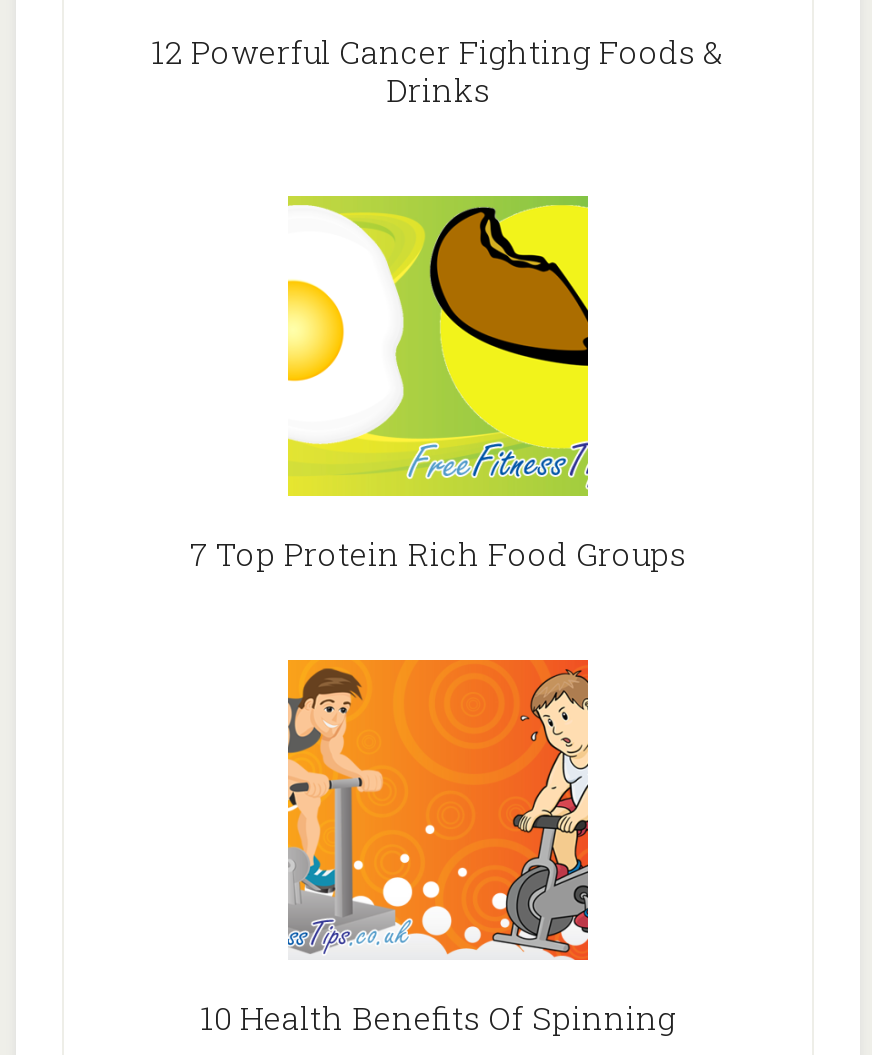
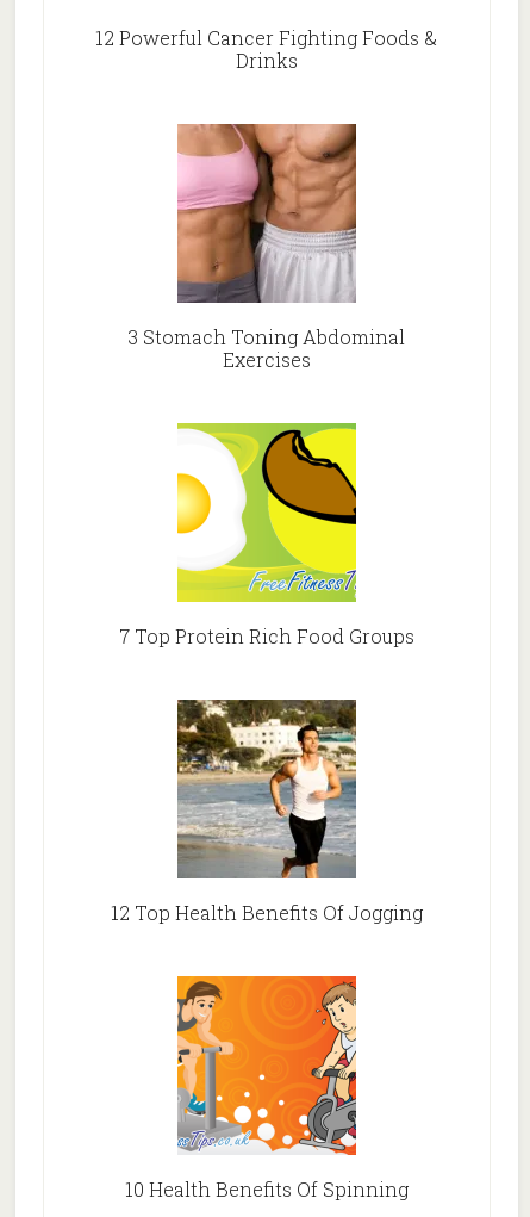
+ [image]
+ 3 Stomach Toning Abdominal
+ Exercises

+ [image]
+ 12 Top Health Benefits Of Jogging
